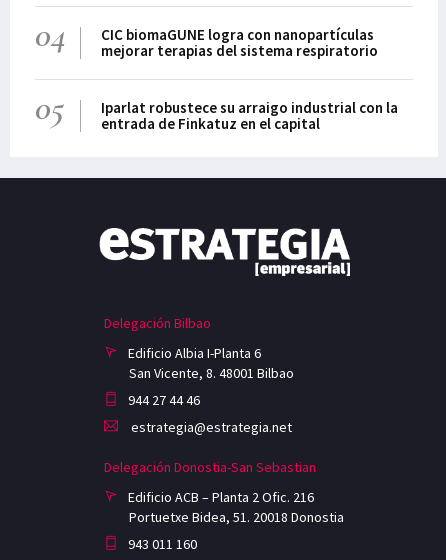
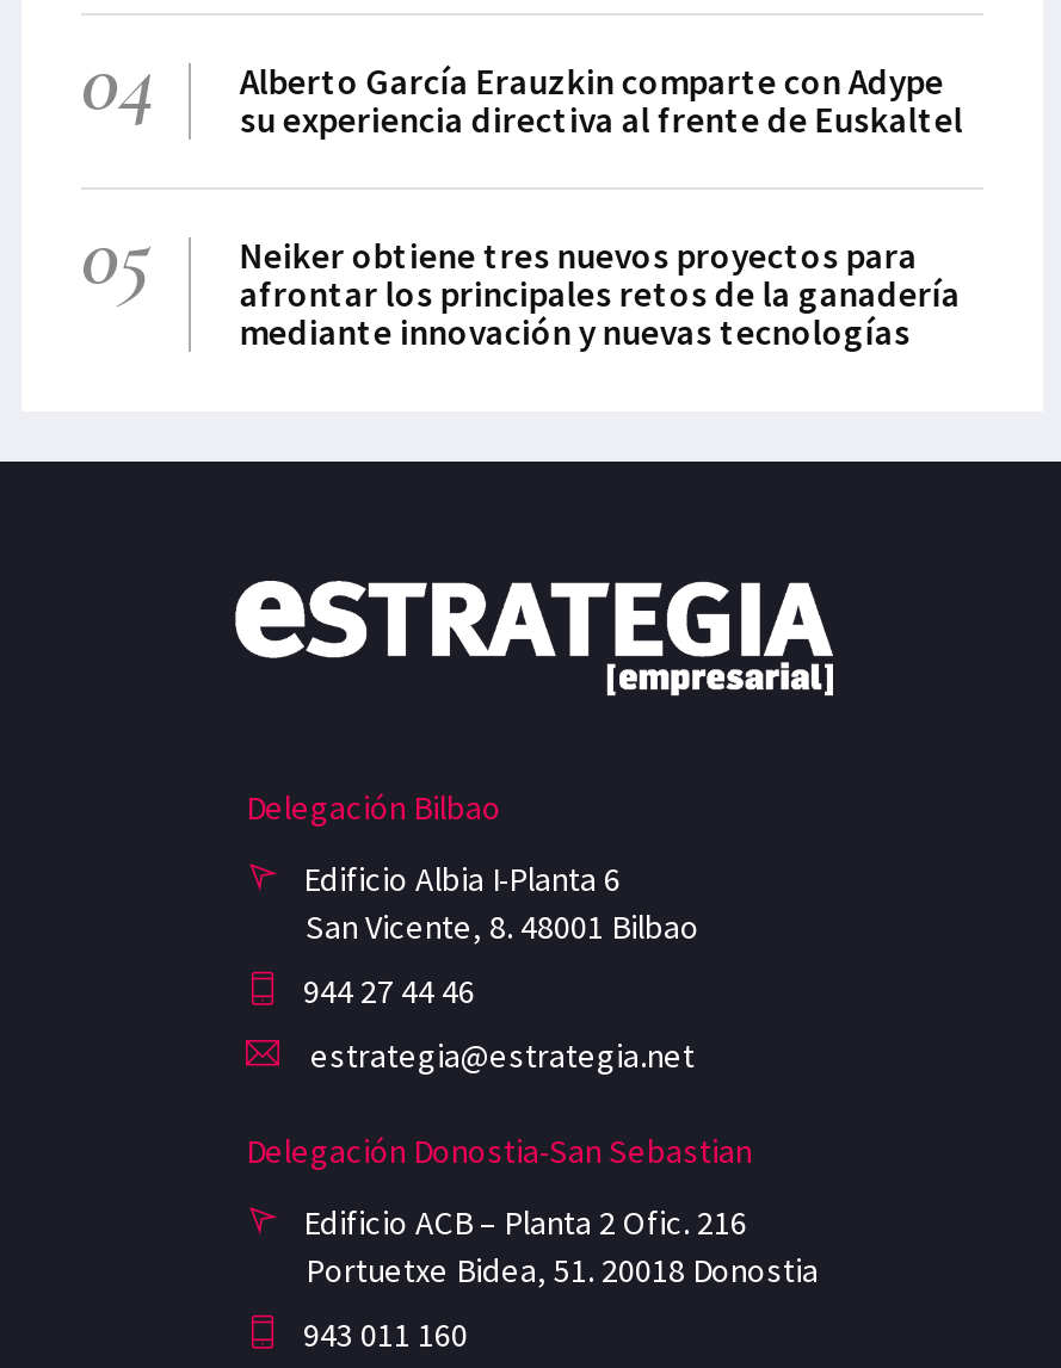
- CIC biomaGUNE logra con nanopartículas
- mejorar terapias del sistema respiratorio
+ Alberto García Erauzkin comparte con Adype
+ su experiencia directiva al frente de Euskaltel

- Iparlat robustece su arraigo industrial con la
- entrada de Finkatuz en el capital
+ Neiker obtiene tres nuevos proyectos para
+ afrontar los principales retos de la ganadería
+ mediante innovación y nuevas tecnologías
